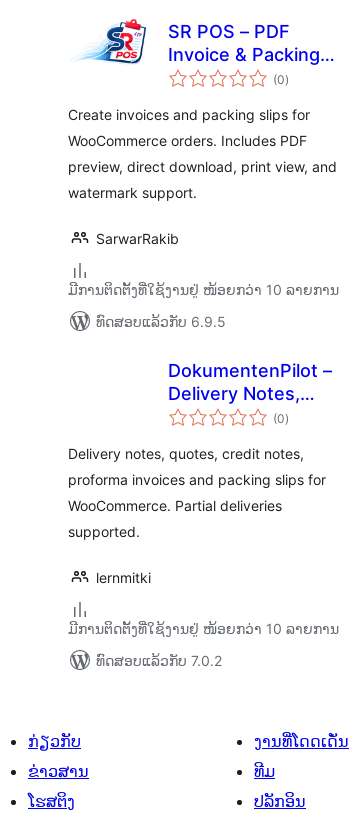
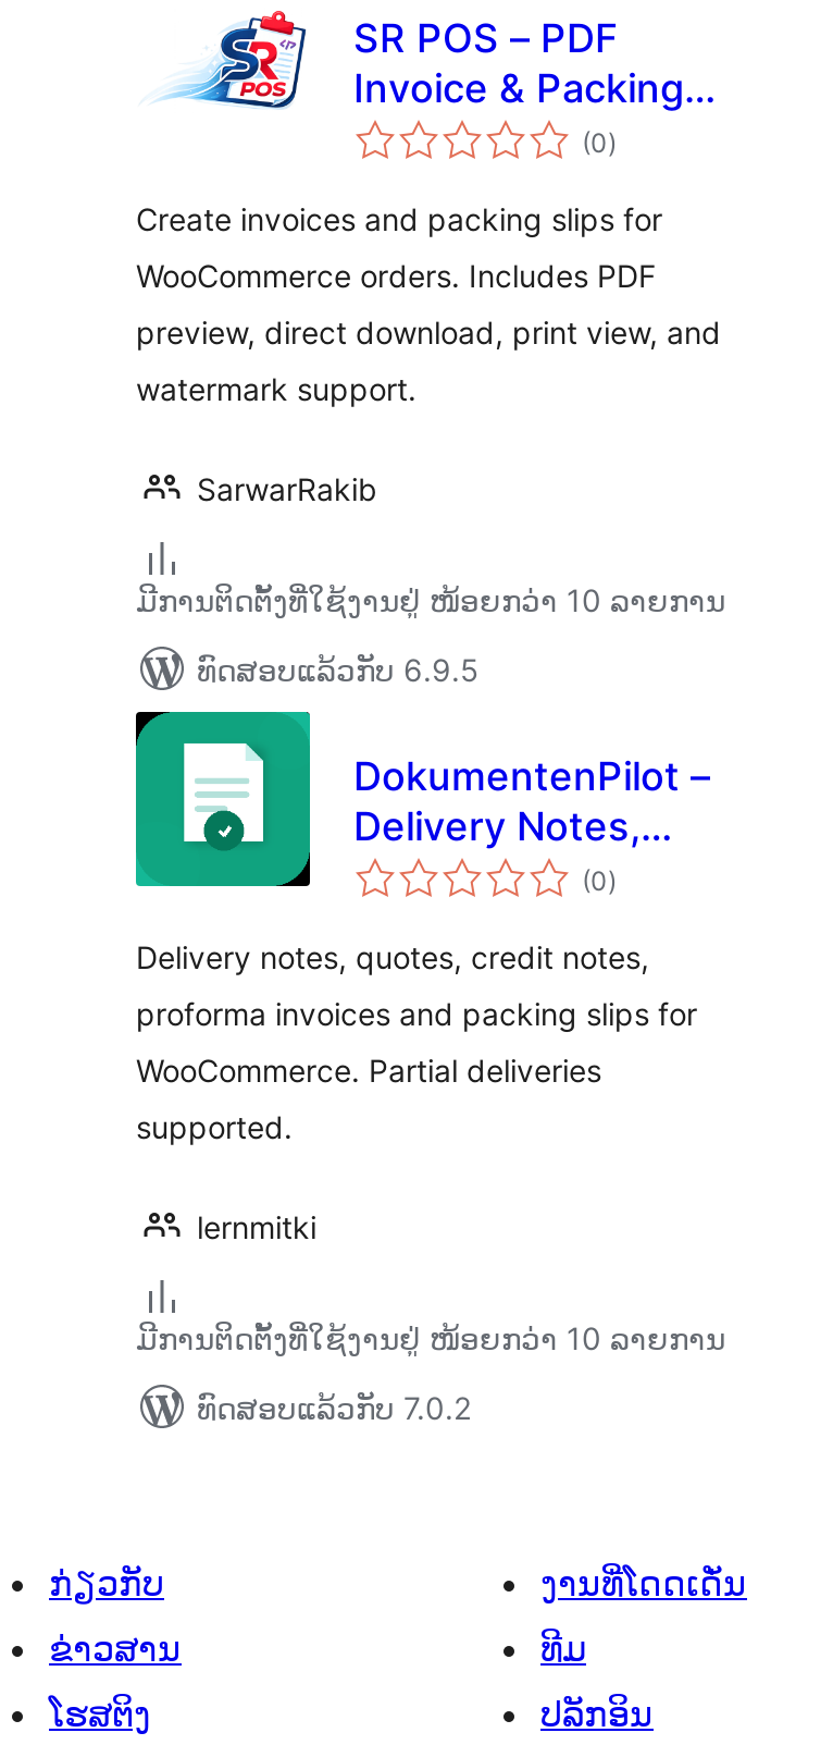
+ [image]
